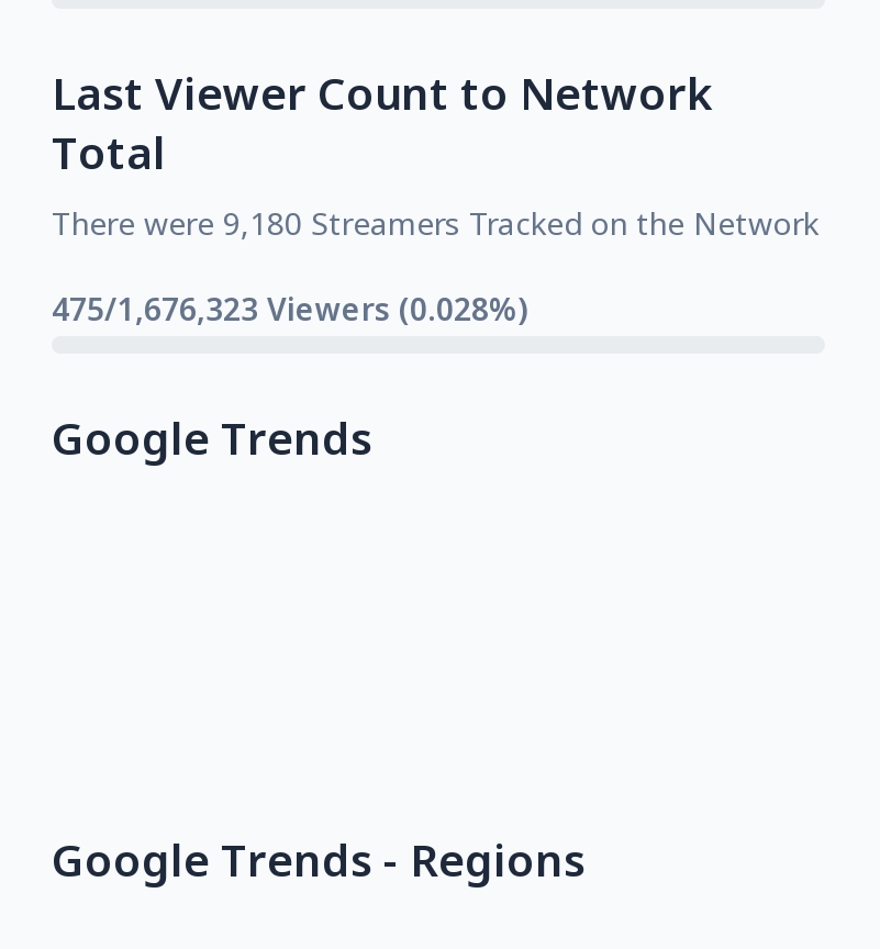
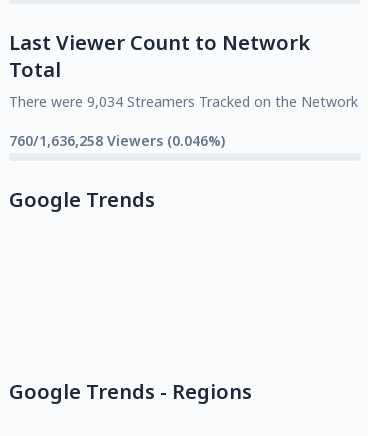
- There were 9,180 Streamers Tracked on the Network
+ There were 9,034 Streamers Tracked on the Network

- 475/1,676,323 Viewers (0.028%)
+ 760/1,636,258 Viewers (0.046%)
